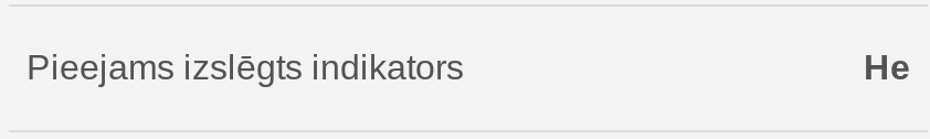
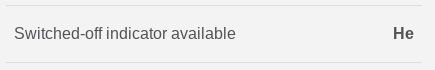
- Pieejams izslēgts indikators
+ Switched-off indicator available
